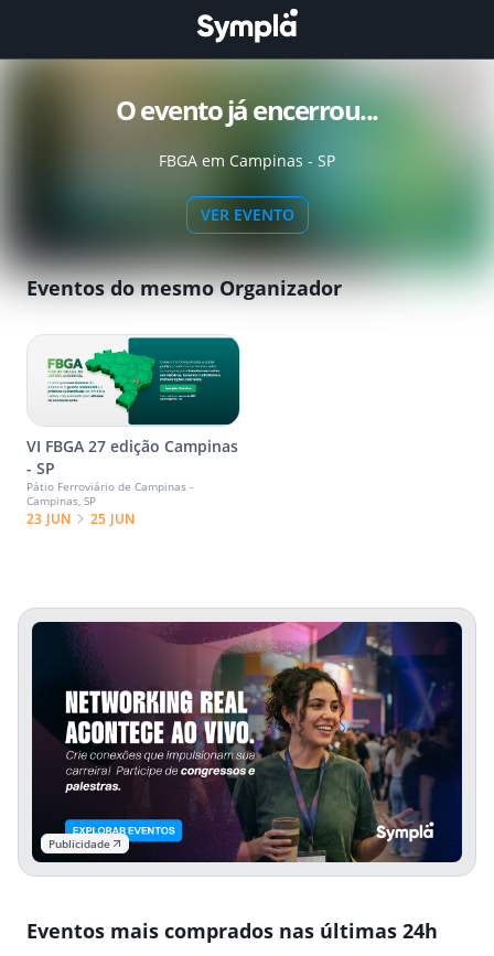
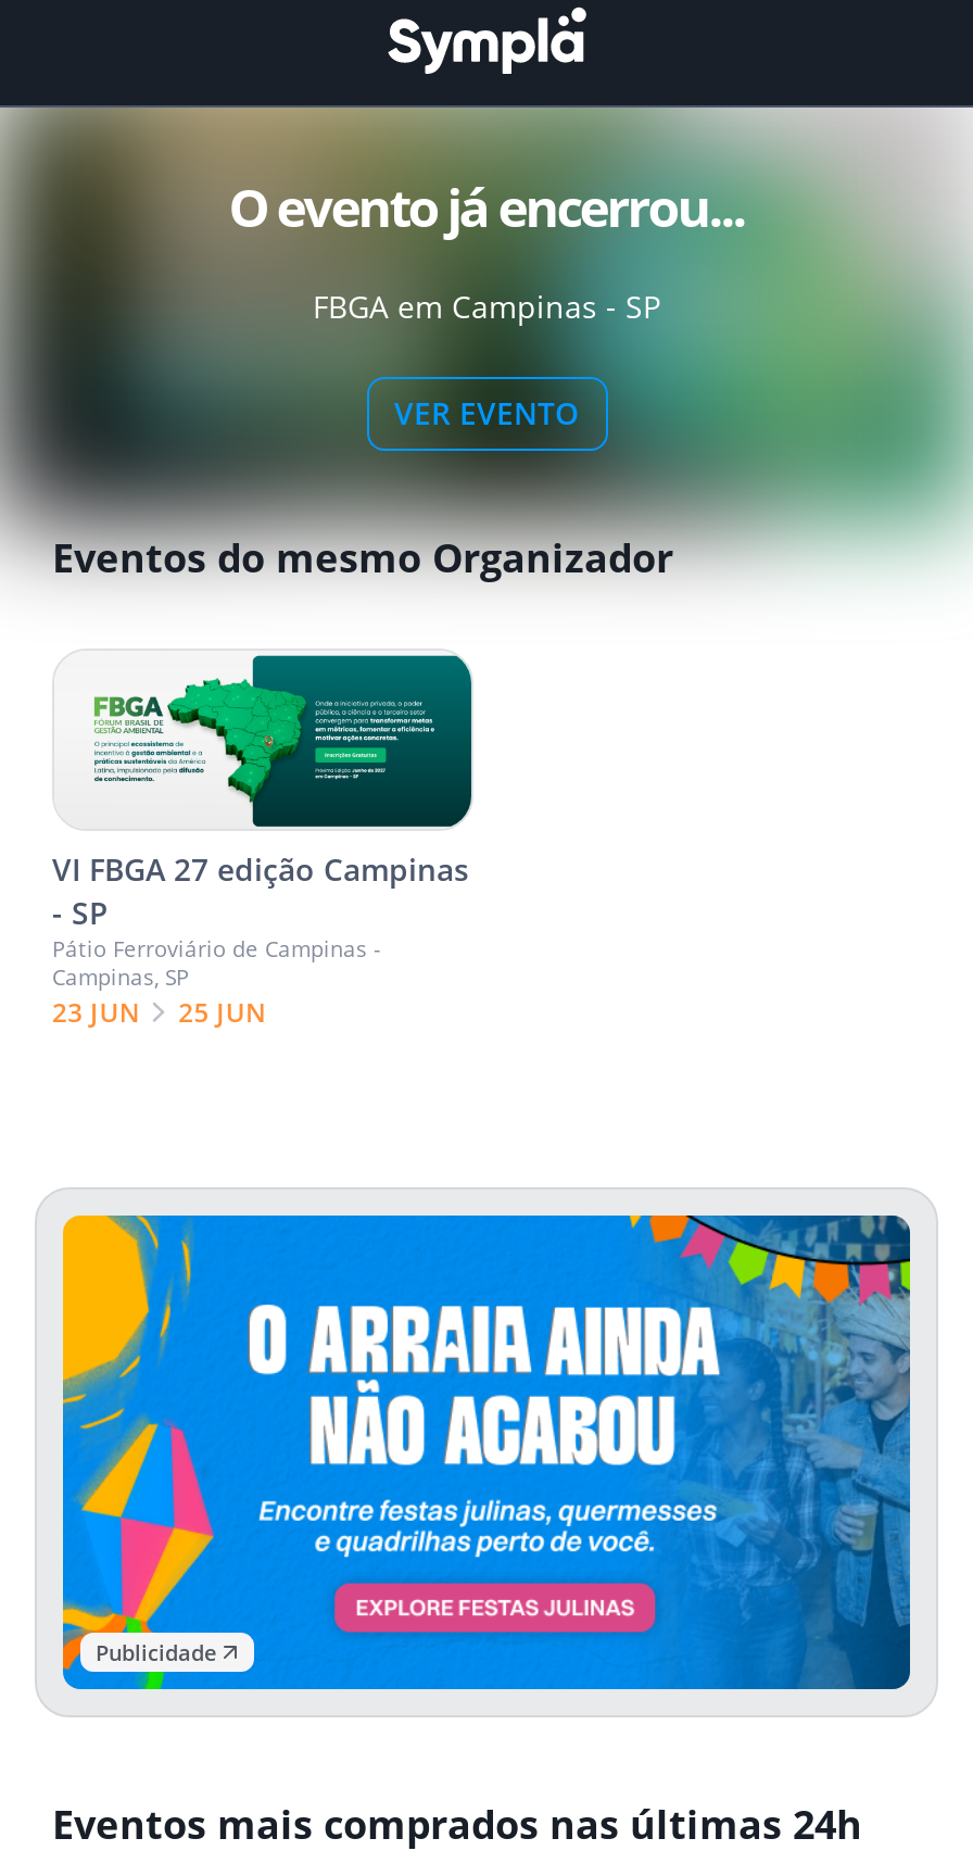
- [image]
+ [image]
